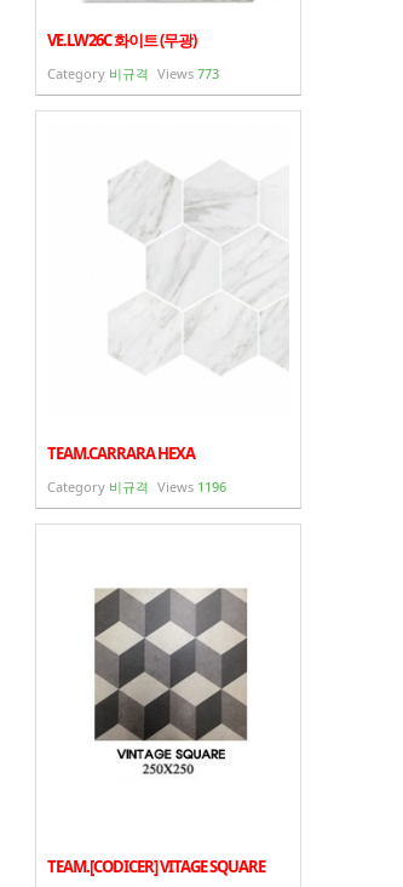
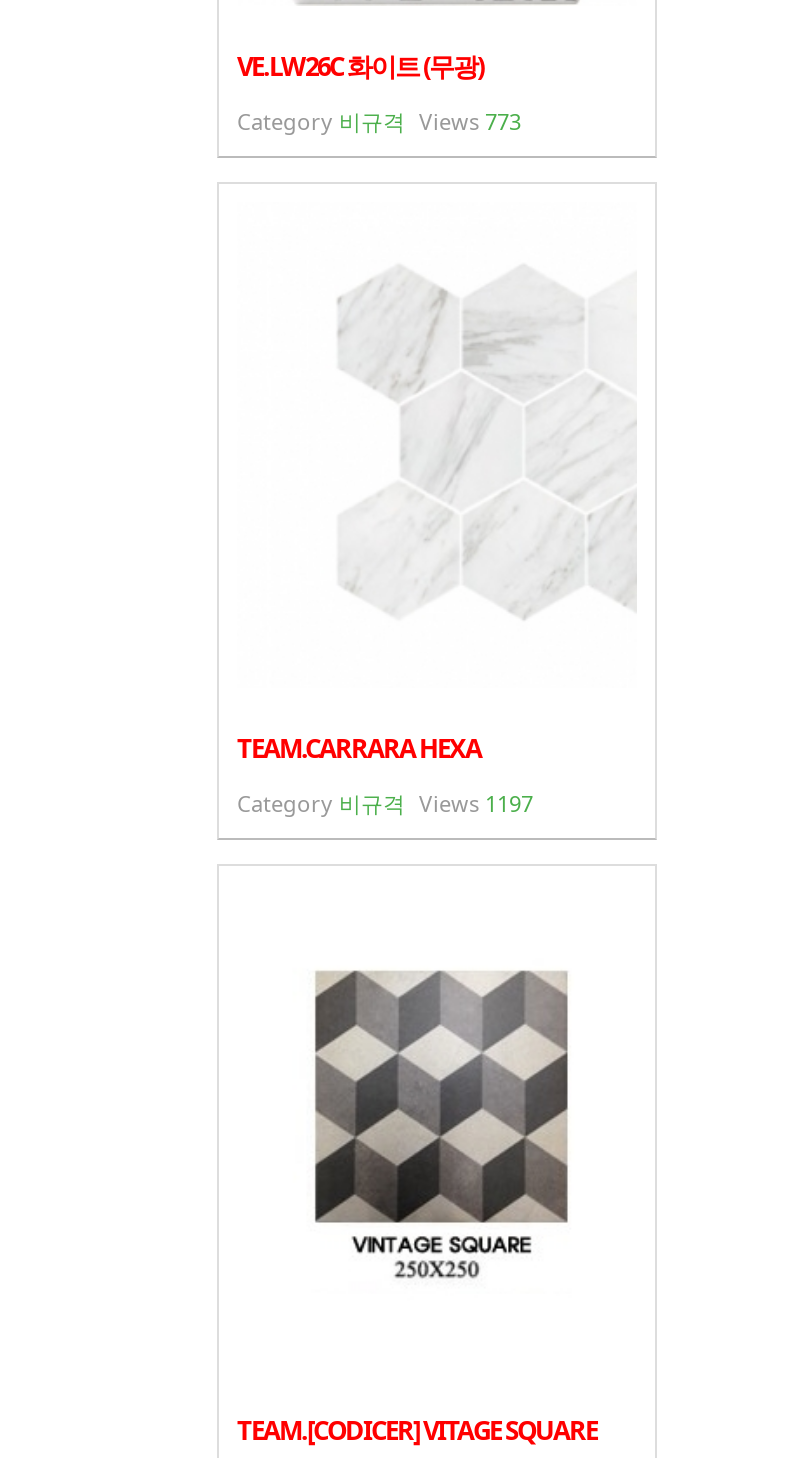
- Category 비규격 Views 1196
+ Category 비규격 Views 1197
